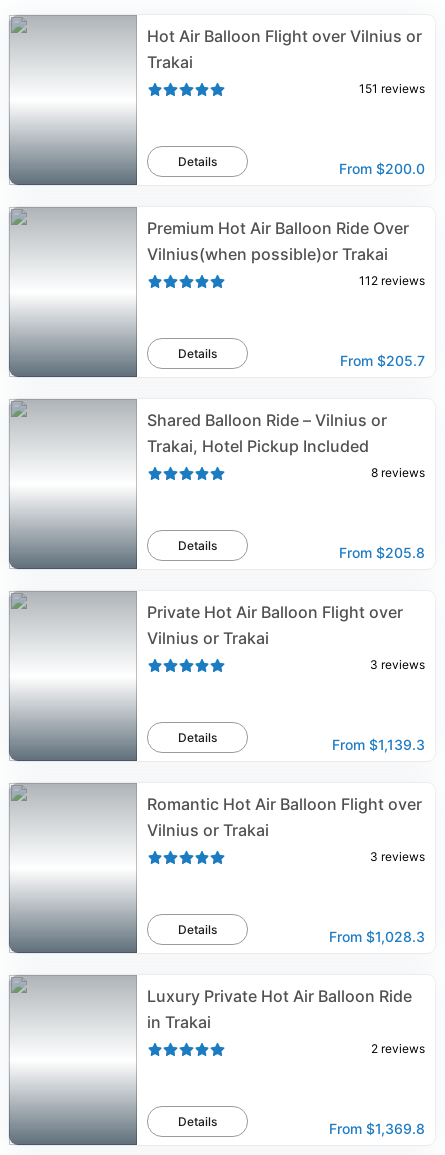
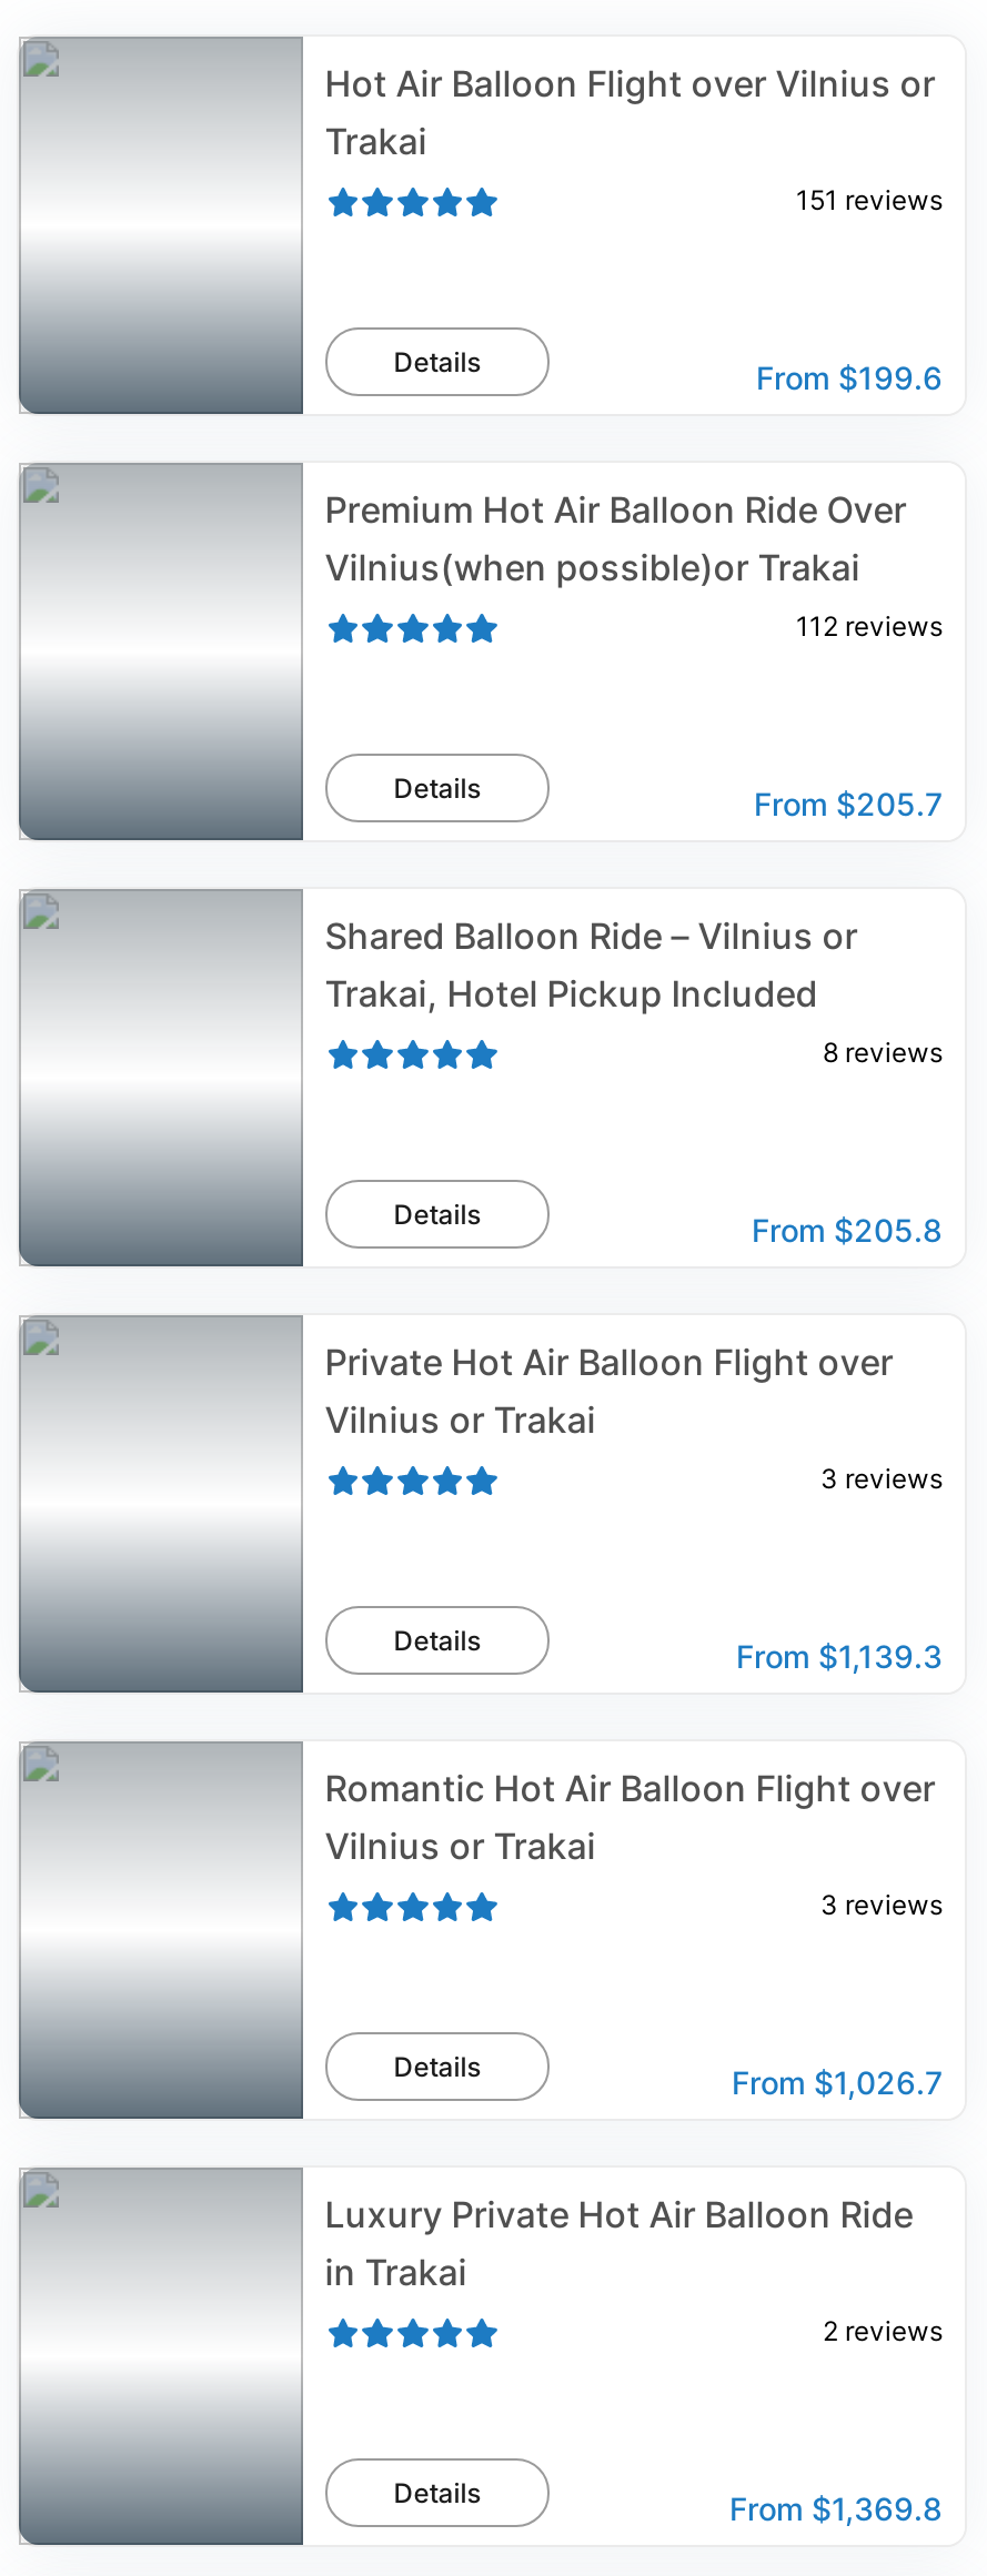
- From $200.0
+ From $199.6

- From $1,028.3
+ From $1,026.7
